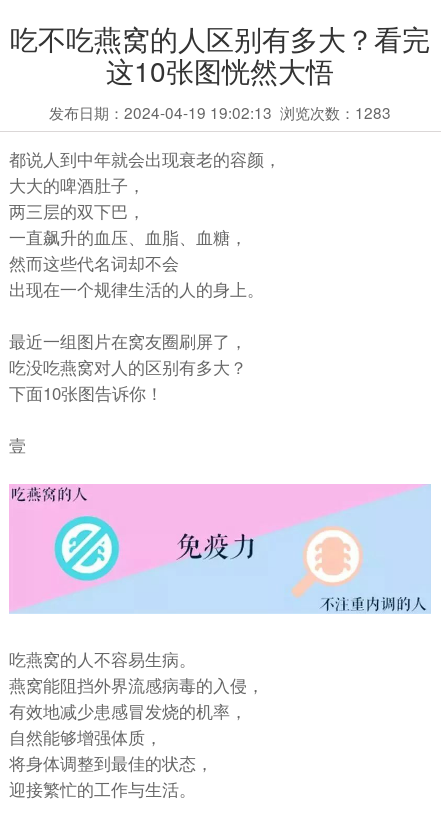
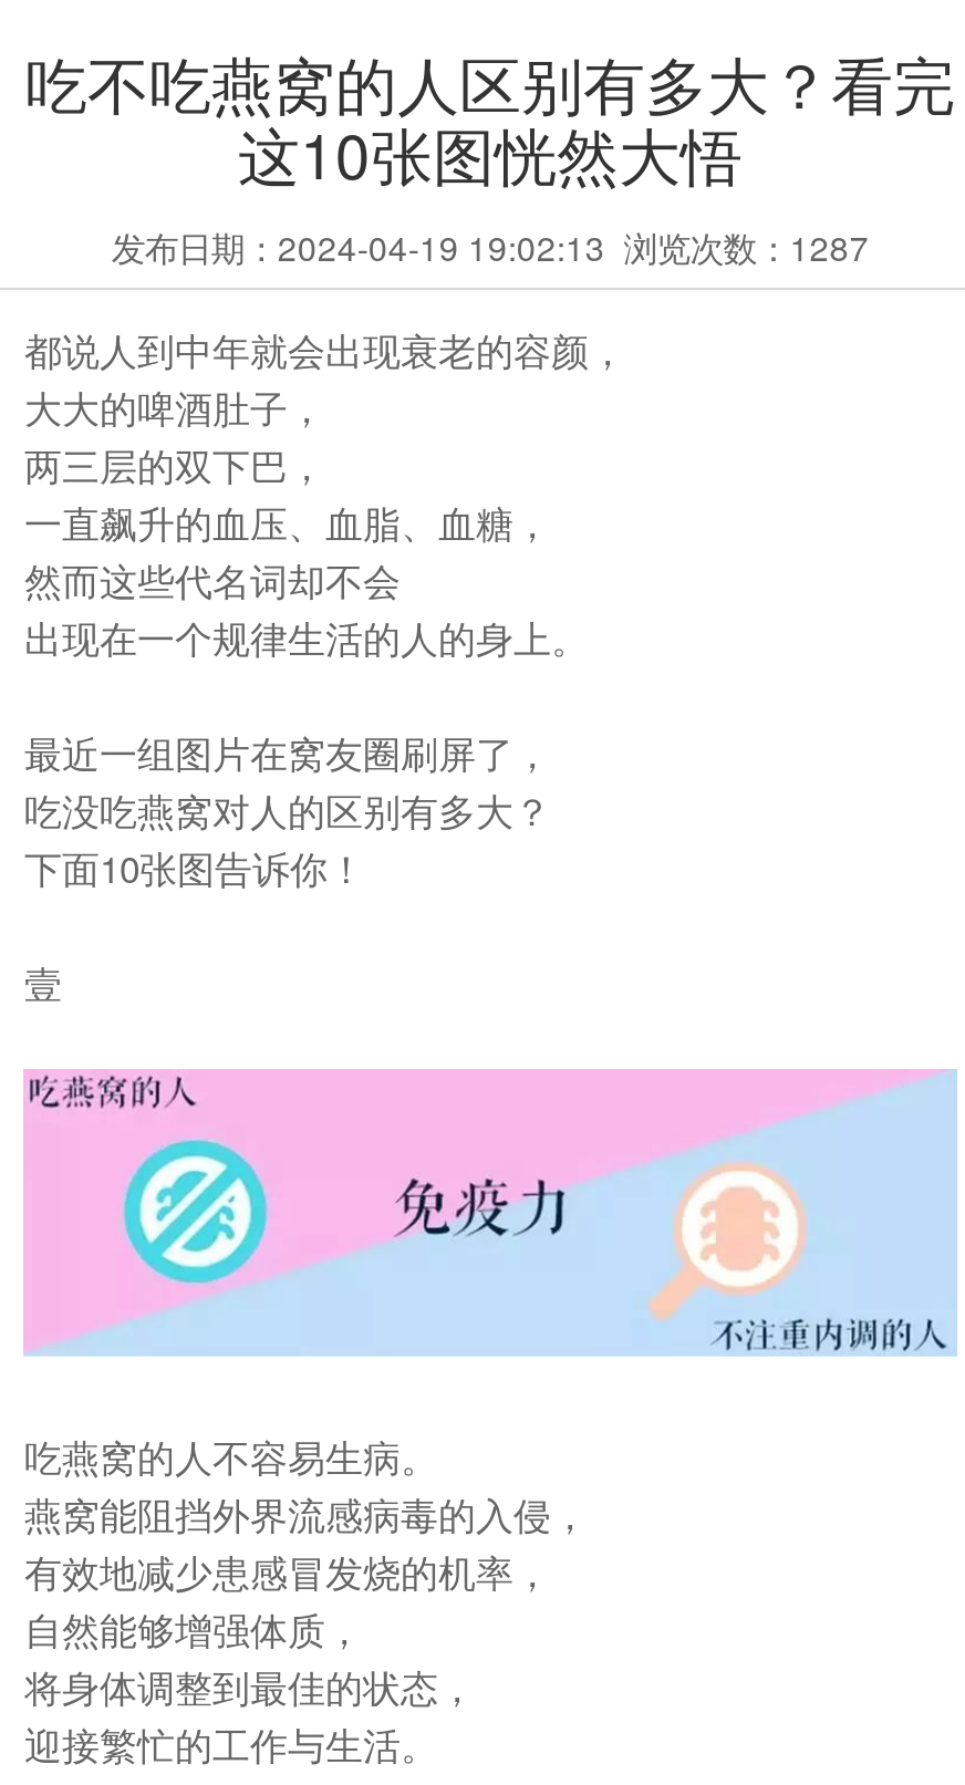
- 发布日期：2024-04-19 19:02:13 浏览次数：1283
+ 发布日期：2024-04-19 19:02:13 浏览次数：1287
